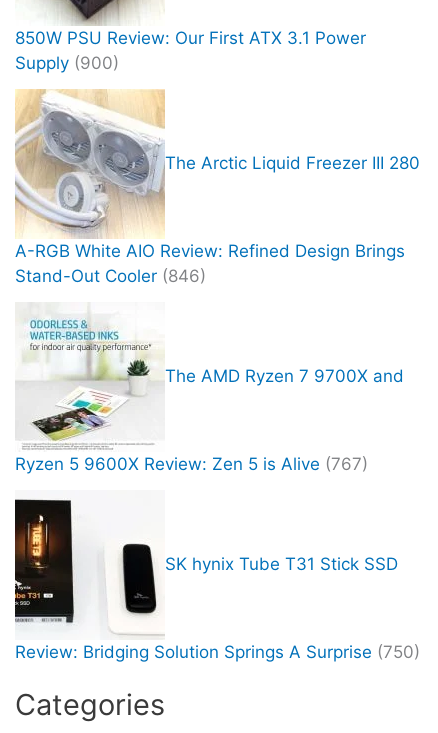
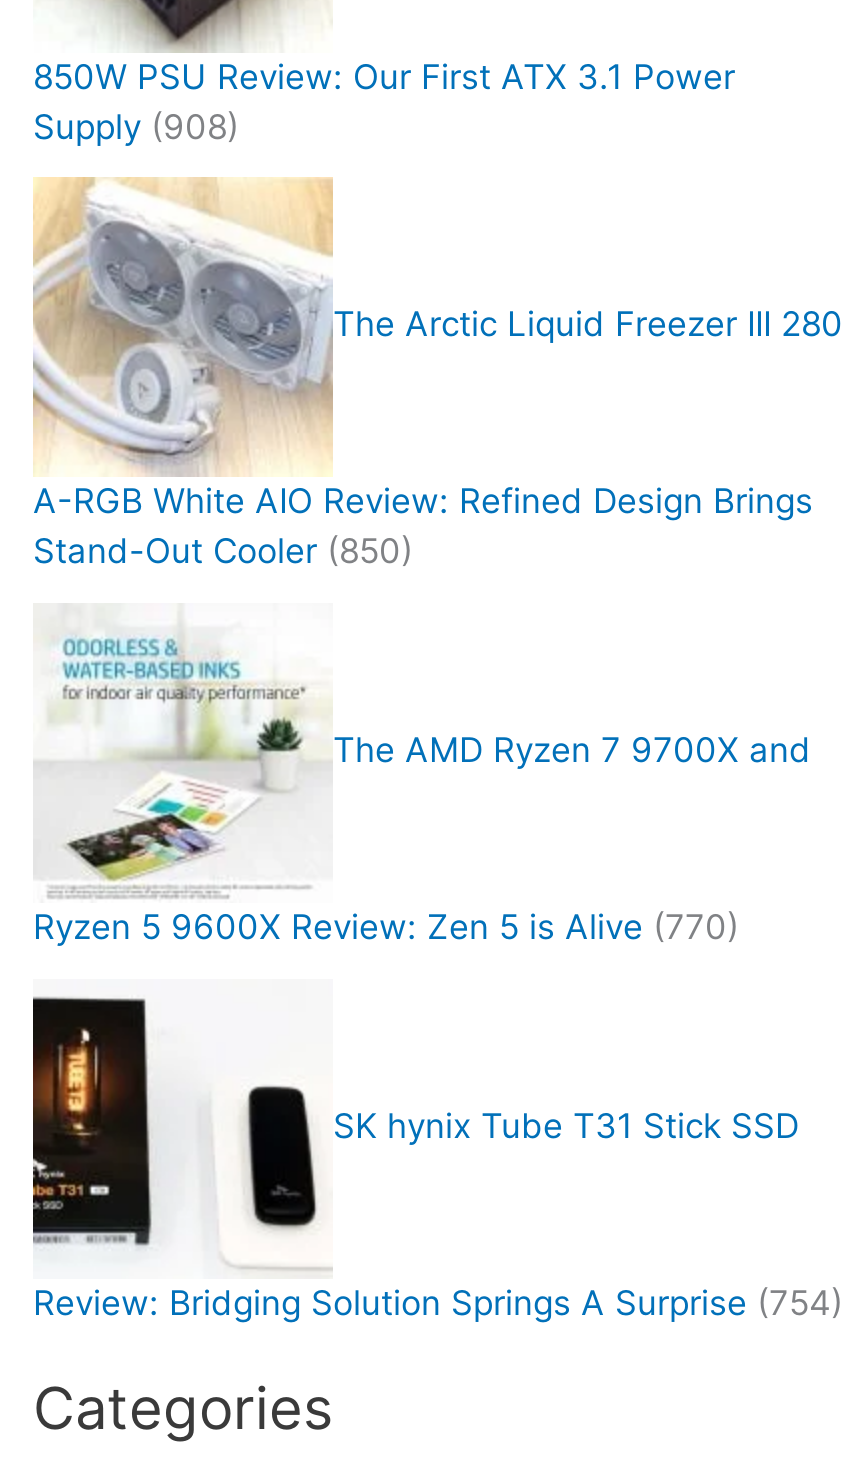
- Supply (900)
+ Supply (908)

- Stand-Out Cooler (846)
+ Stand-Out Cooler (850)

- Ryzen 5 9600X Review: Zen 5 is Alive (767)
+ Ryzen 5 9600X Review: Zen 5 is Alive (770)

- Review: Bridging Solution Springs A Surprise (750)
+ Review: Bridging Solution Springs A Surprise (754)
